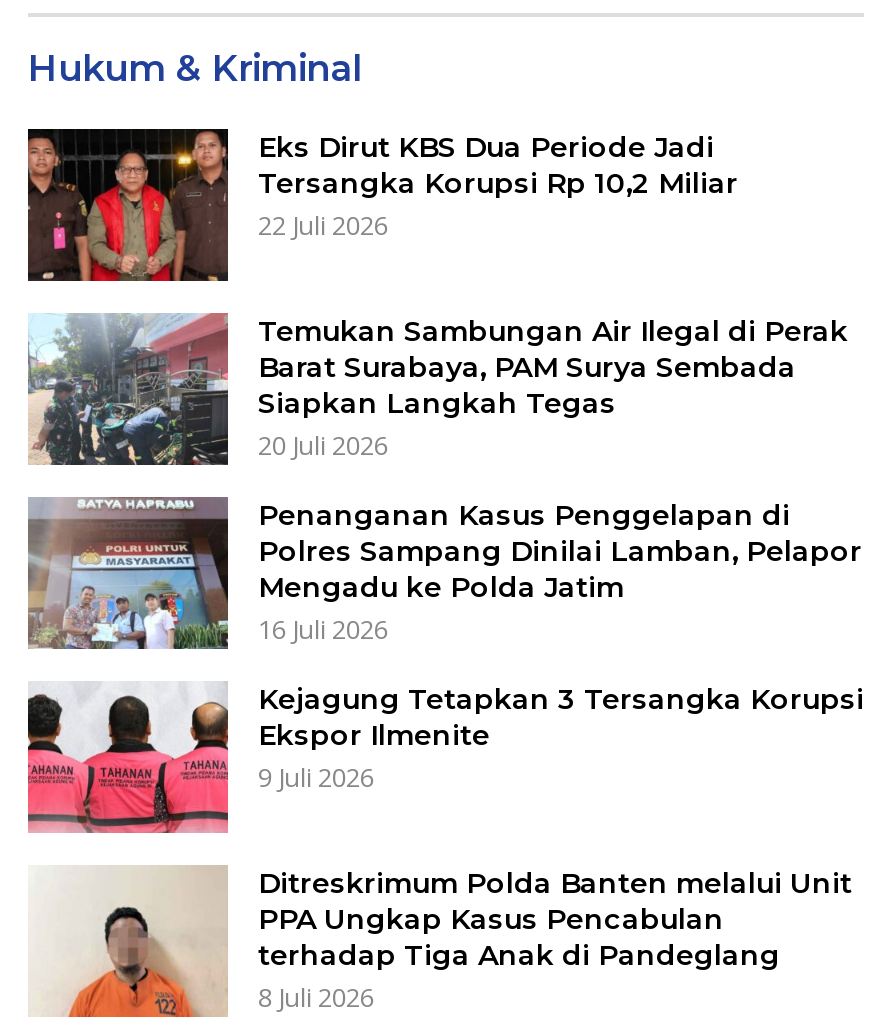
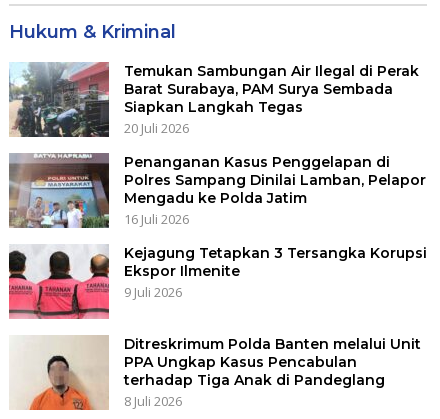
- [image]
- Eks Dirut KBS Dua Periode Jadi
- Tersangka Korupsi Rp 10,2 Miliar
- 22 Juli 2026
